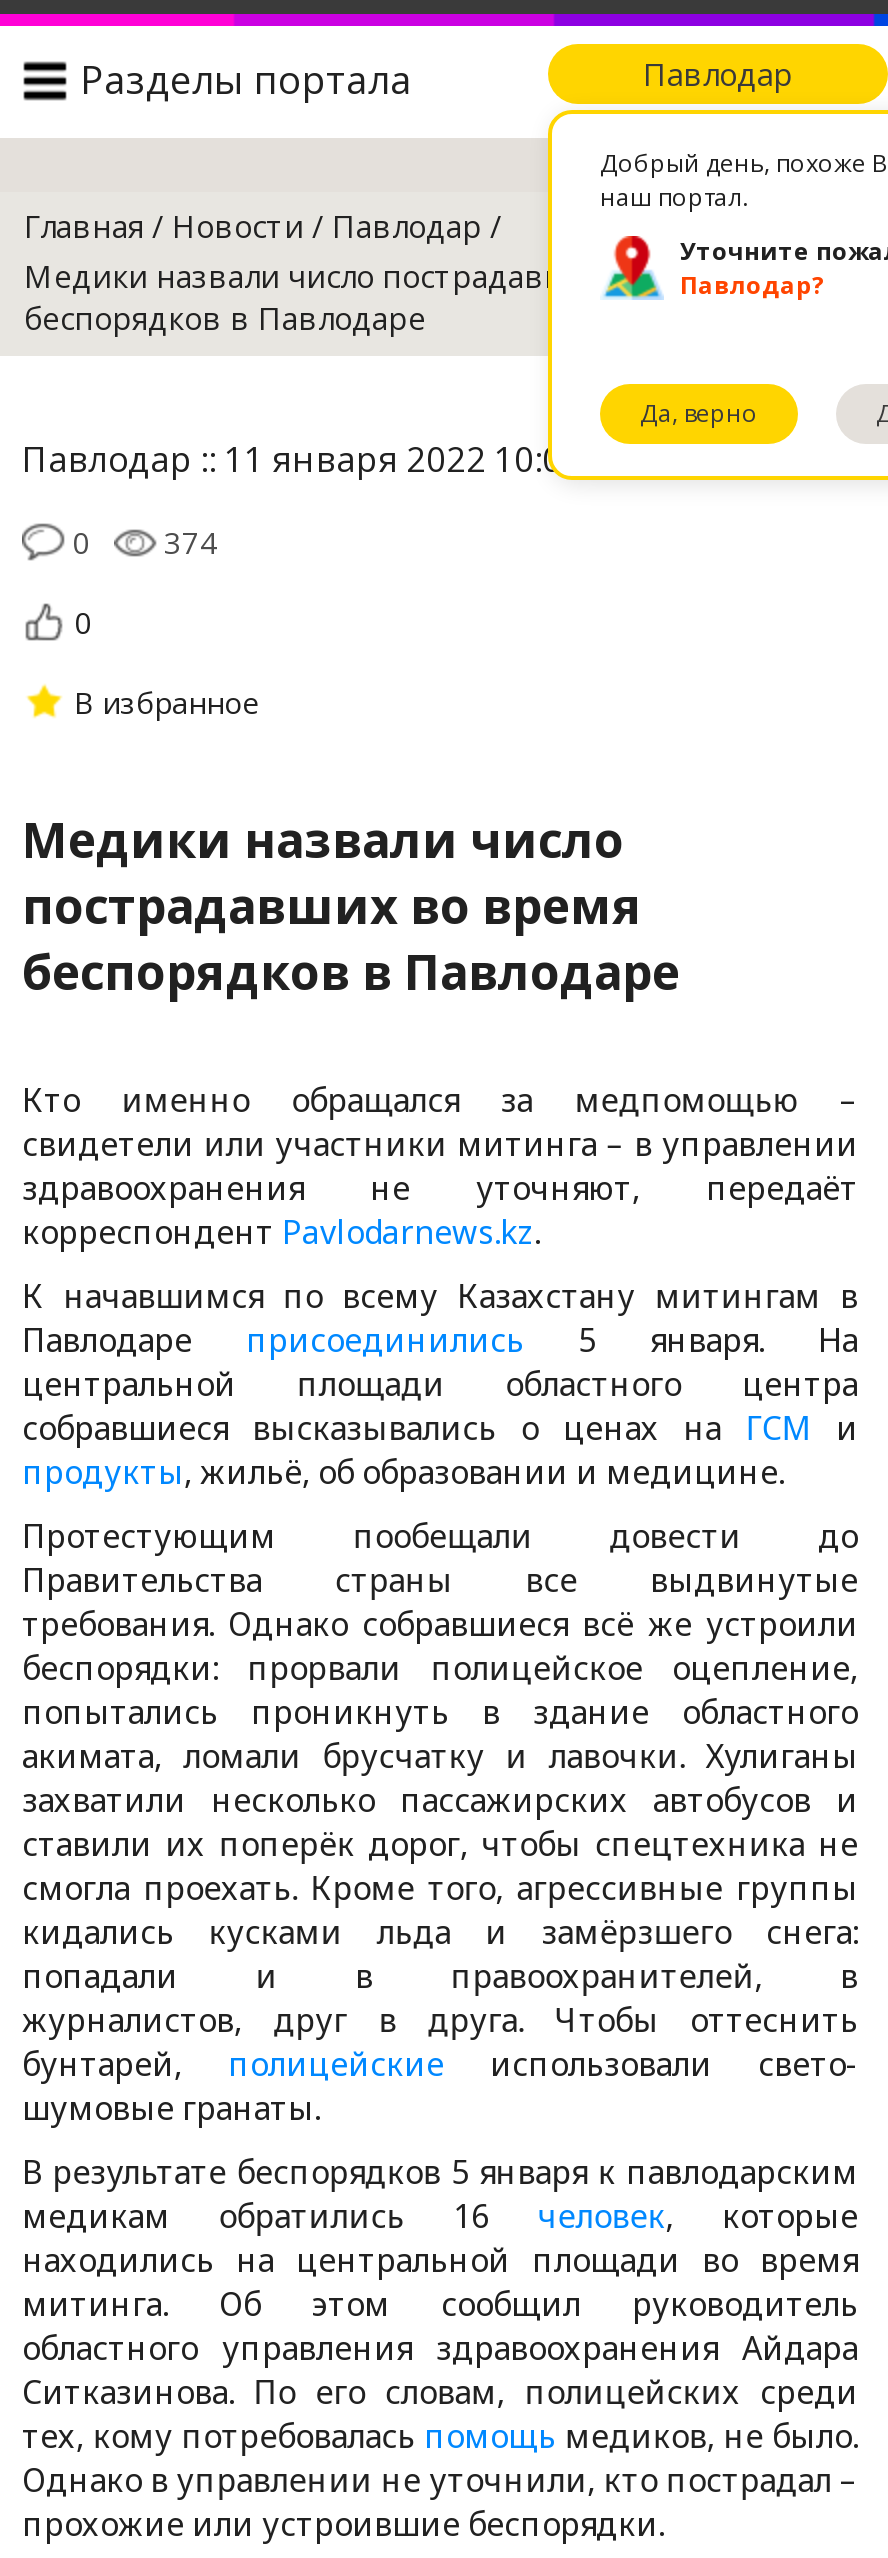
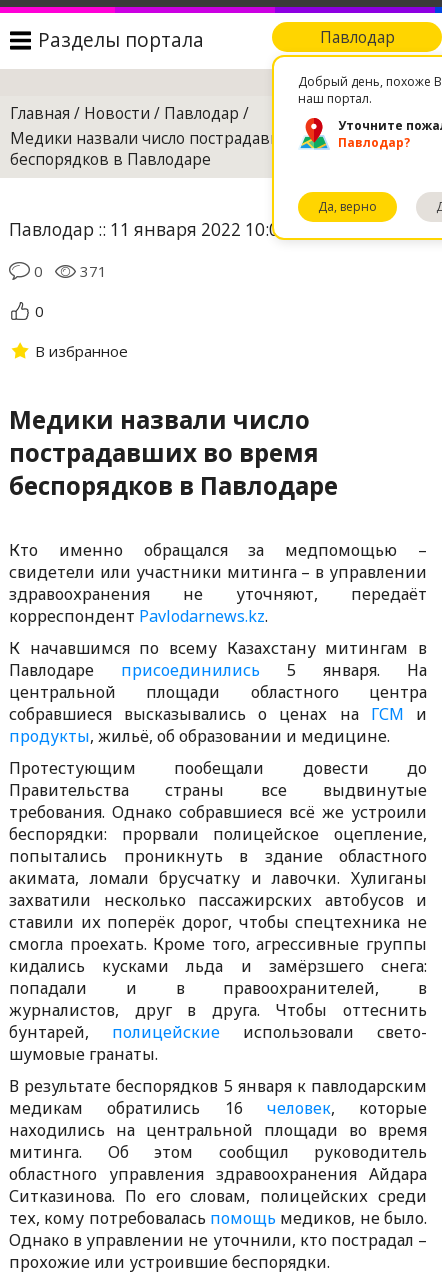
- 0 374
+ 0 371
